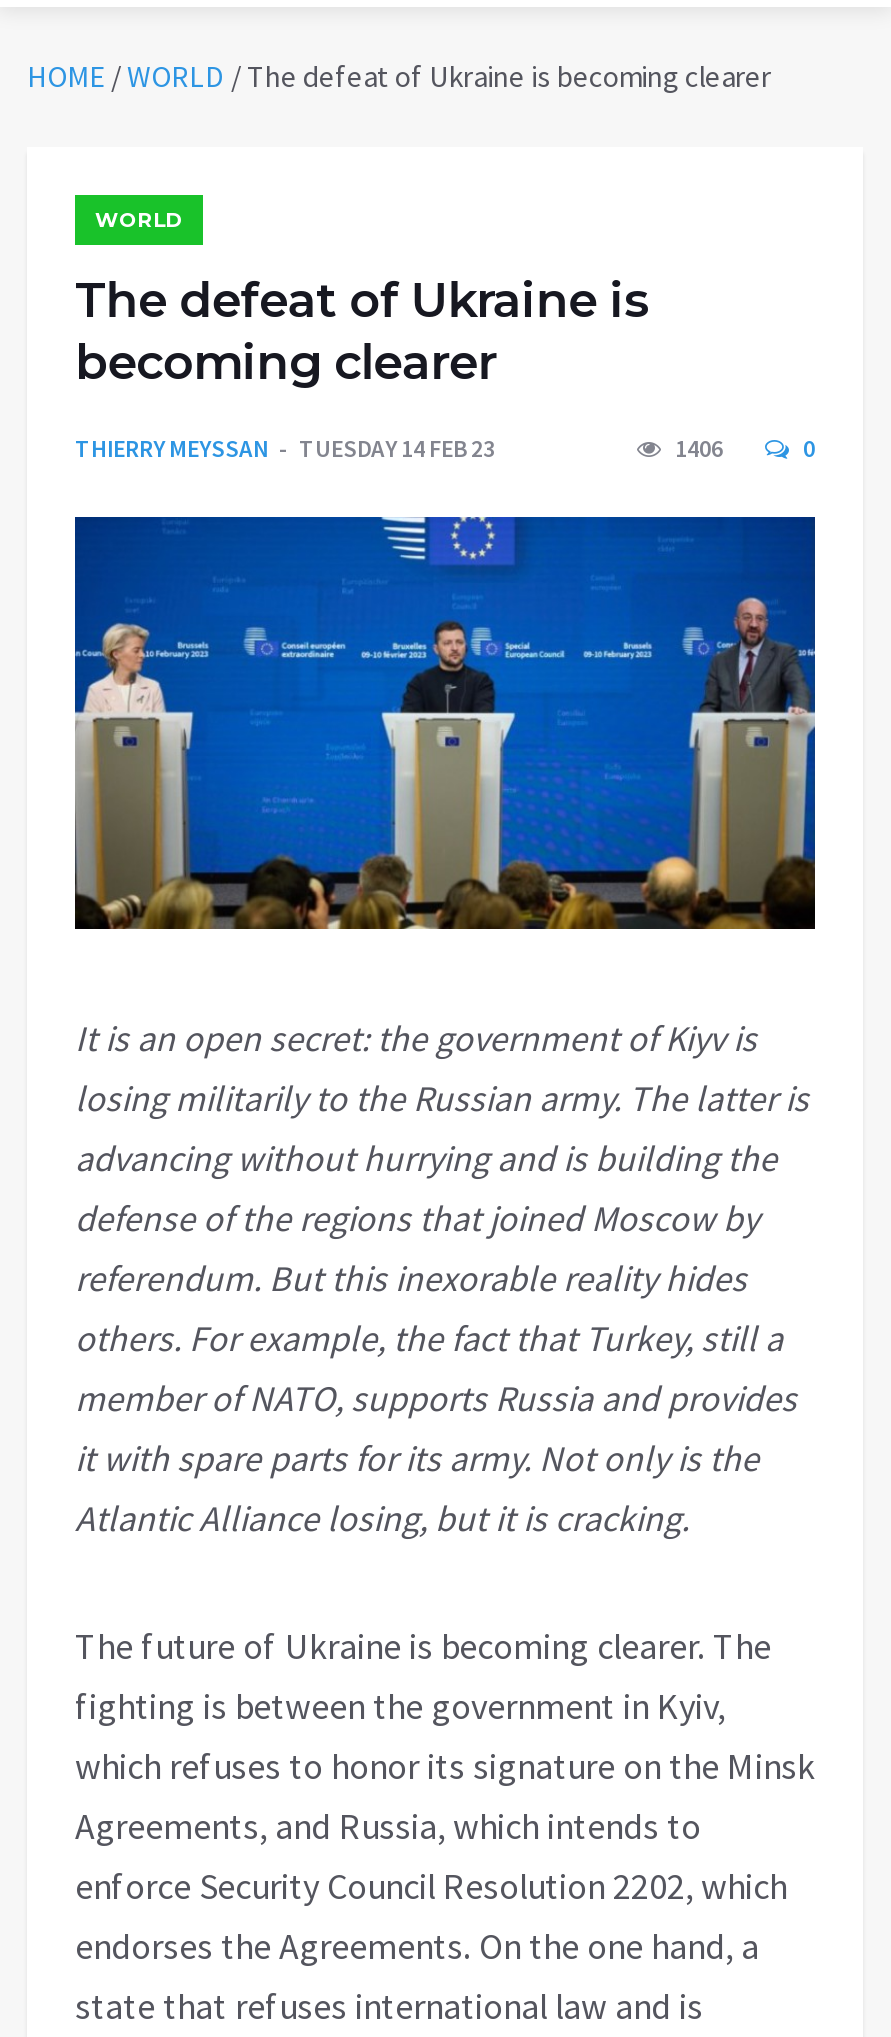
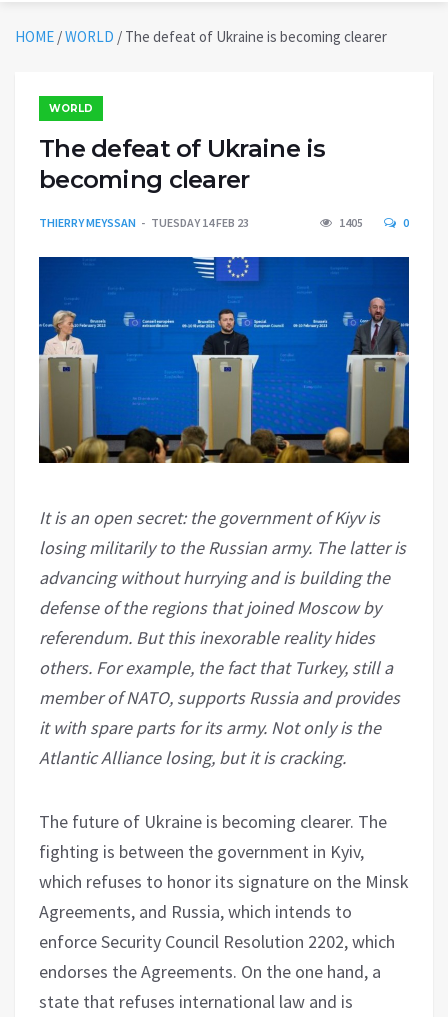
- 1406
+ 1405
